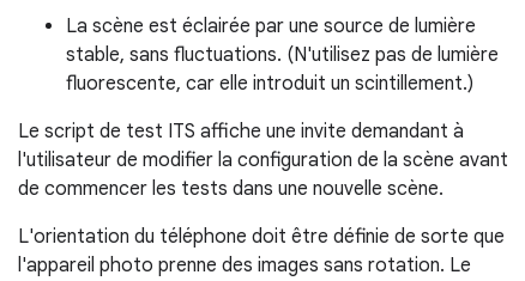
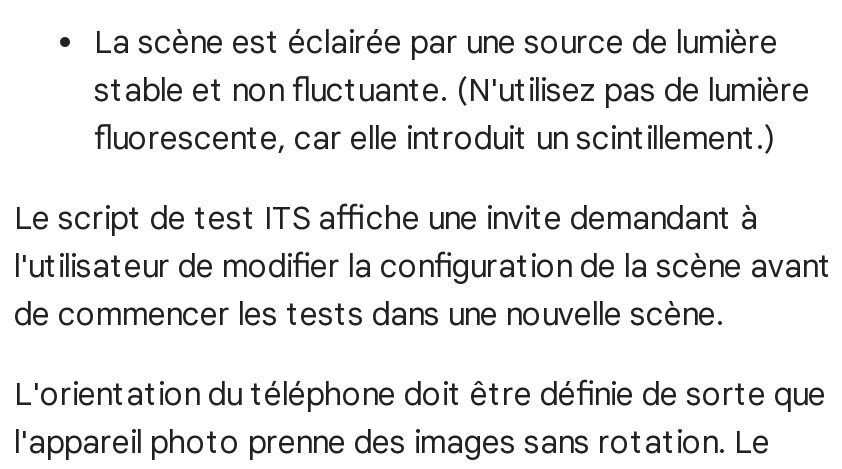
- stable, sans fluctuations. (N'utilisez pas de lumière
+ stable et non fluctuante. (N'utilisez pas de lumière
